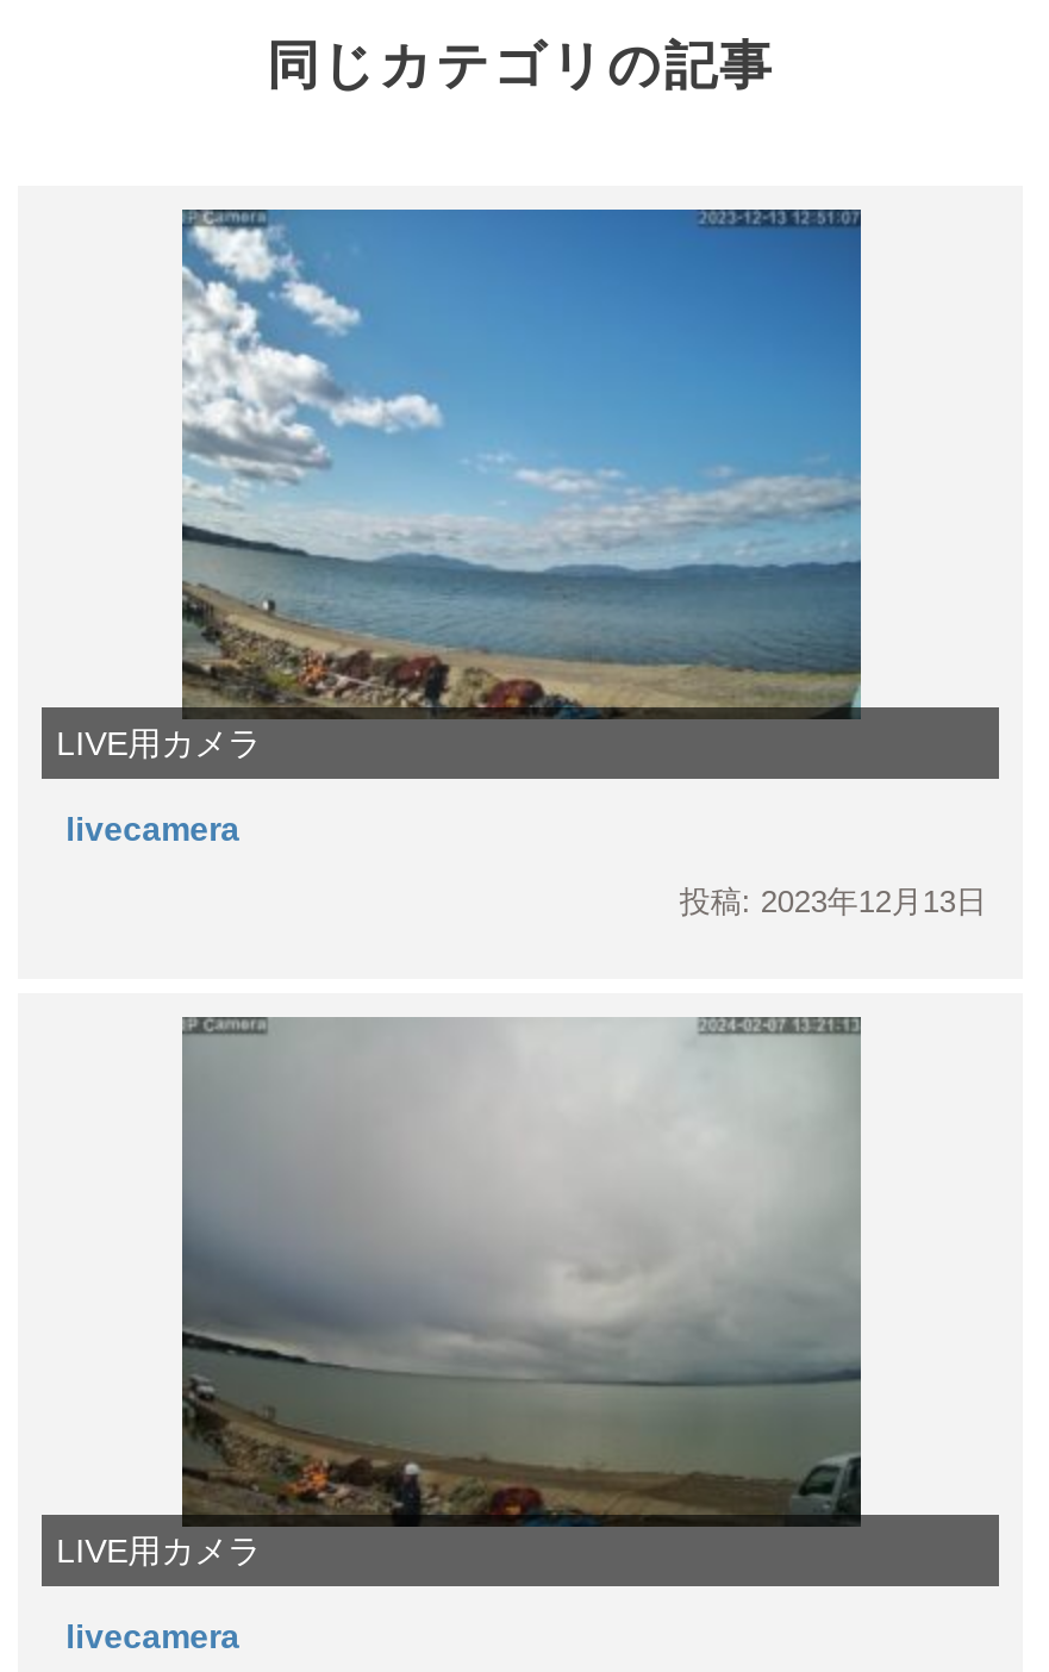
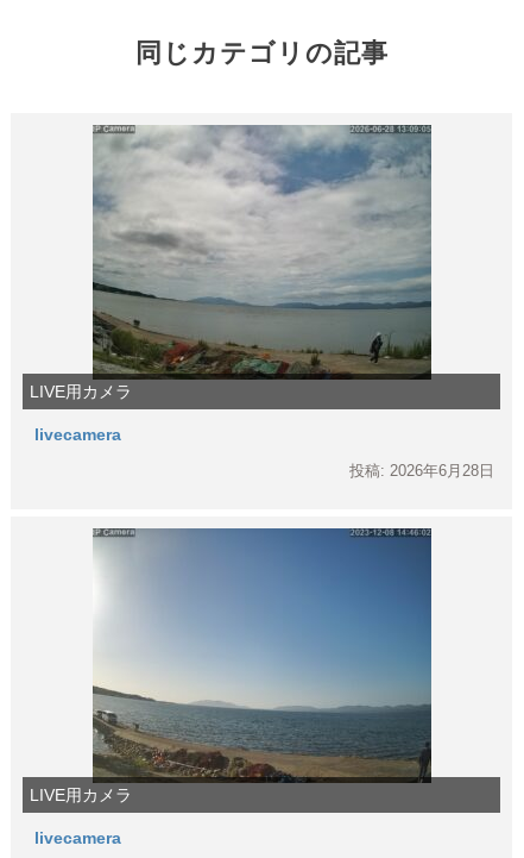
- [image]
+ [image]

- 投稿: 2023年12月13日
+ 投稿: 2026年6月28日

- [image]
+ [image]
